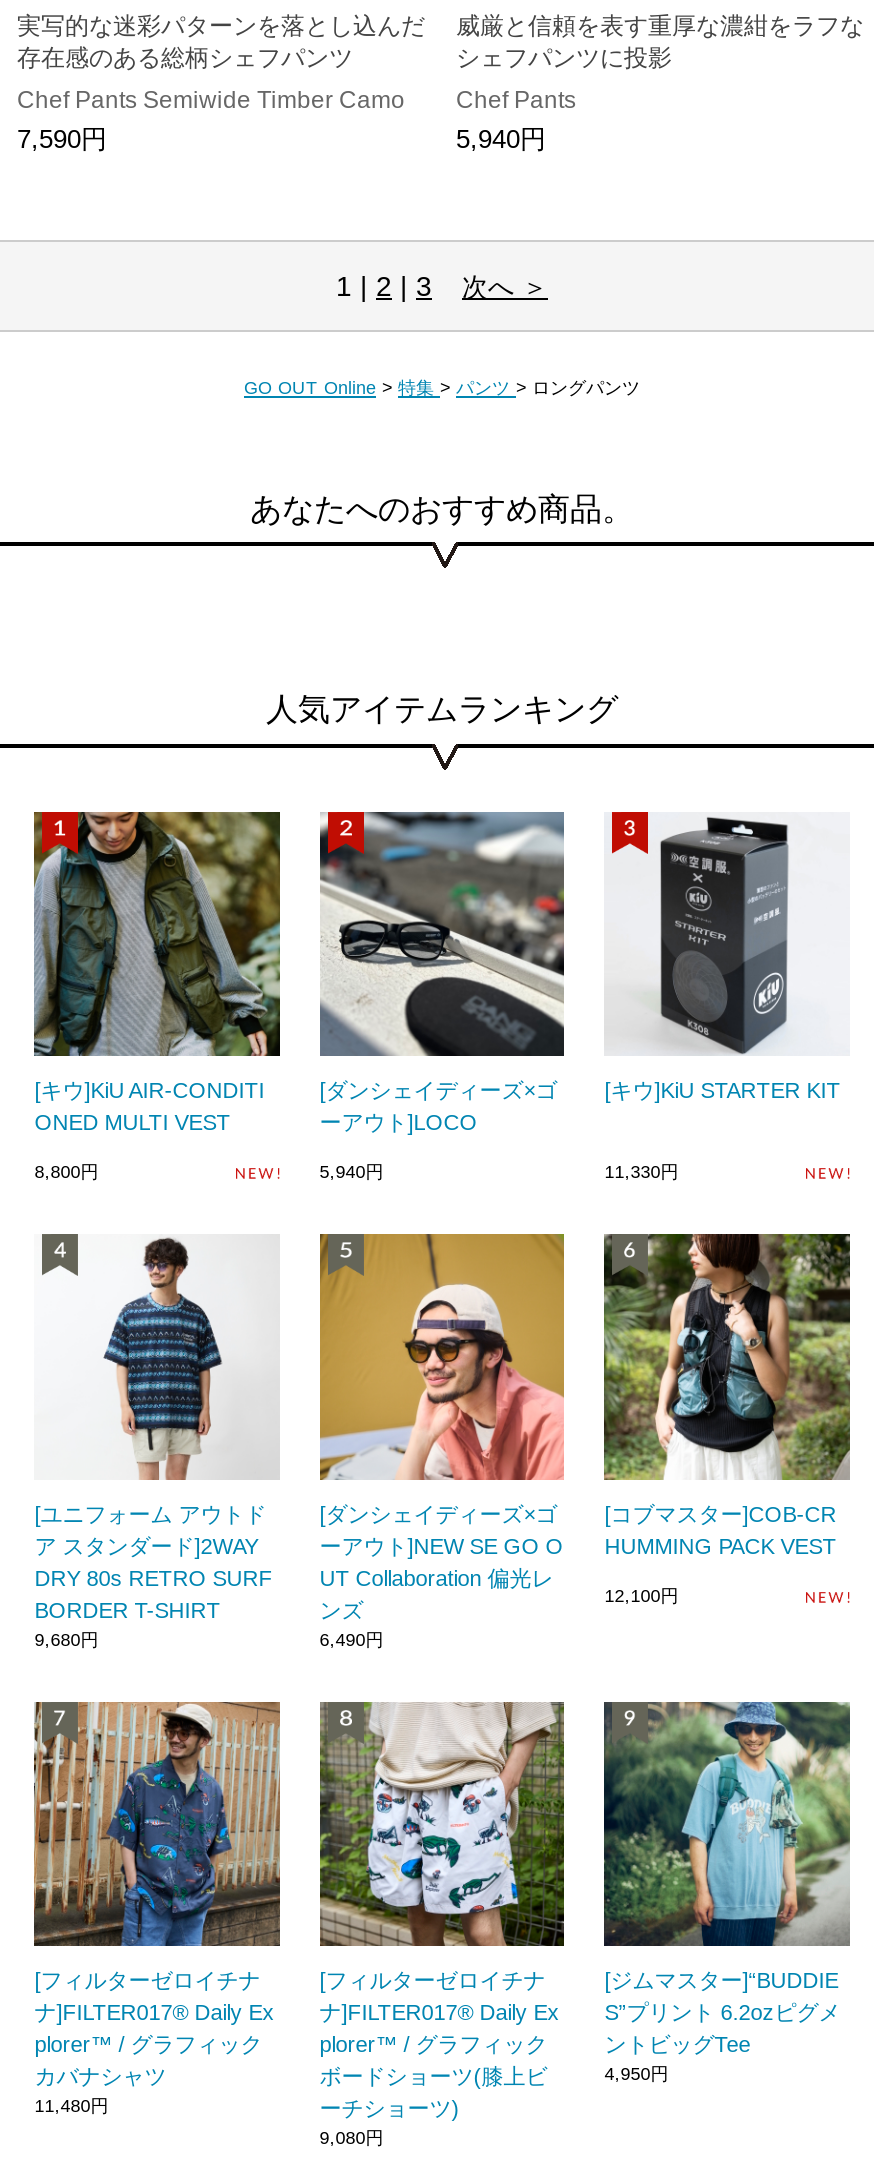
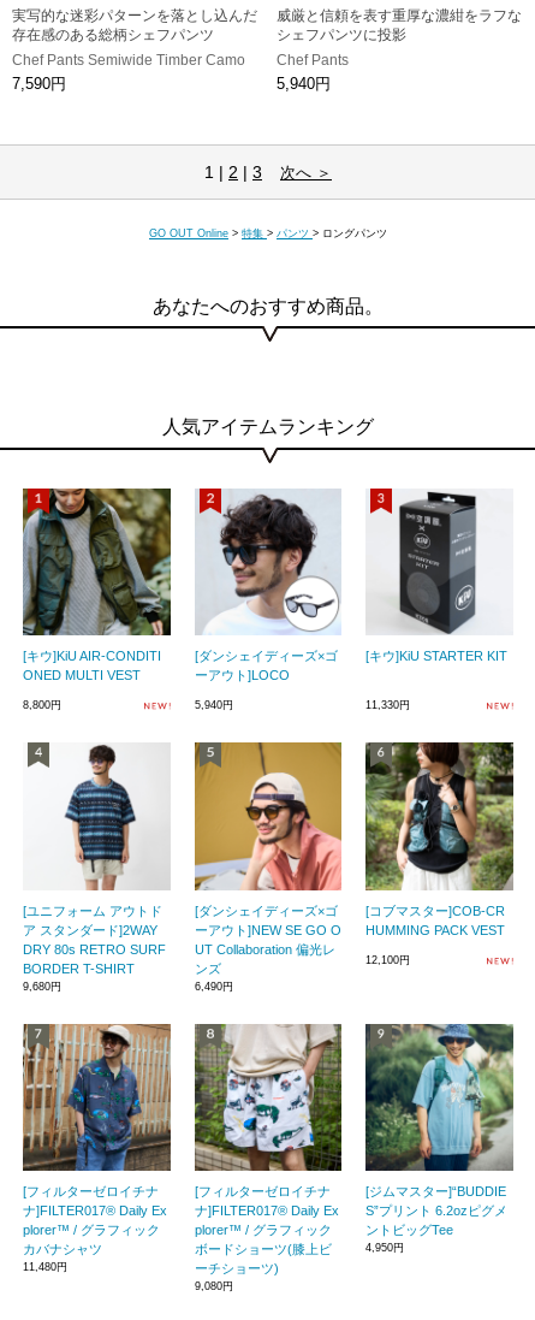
- [image]
+ [image]
